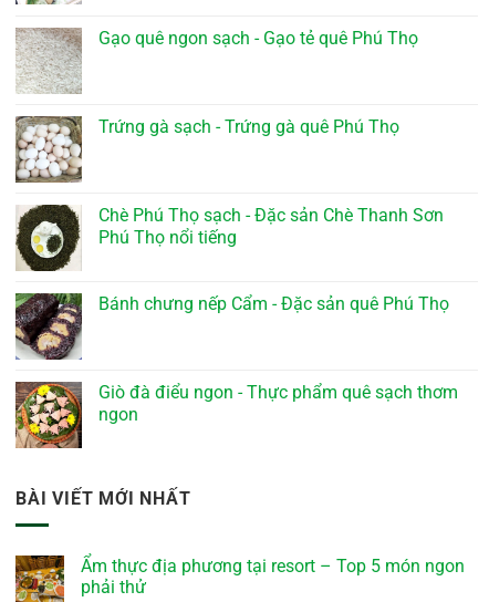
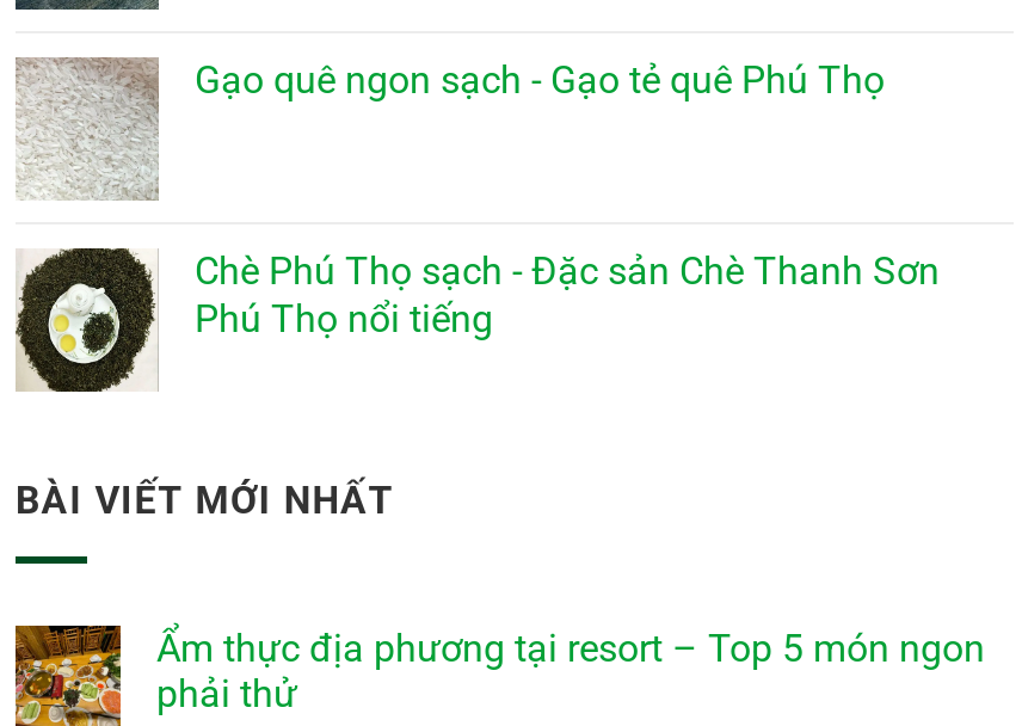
- [image]
- Trứng gà sạch - Trứng gà quê Phú Thọ

- [image]
- Bánh chưng nếp Cẩm - Đặc sản quê Phú Thọ

- [image]
- Giò đà điểu ngon - Thực phẩm quê sạch thơm
- ngon
